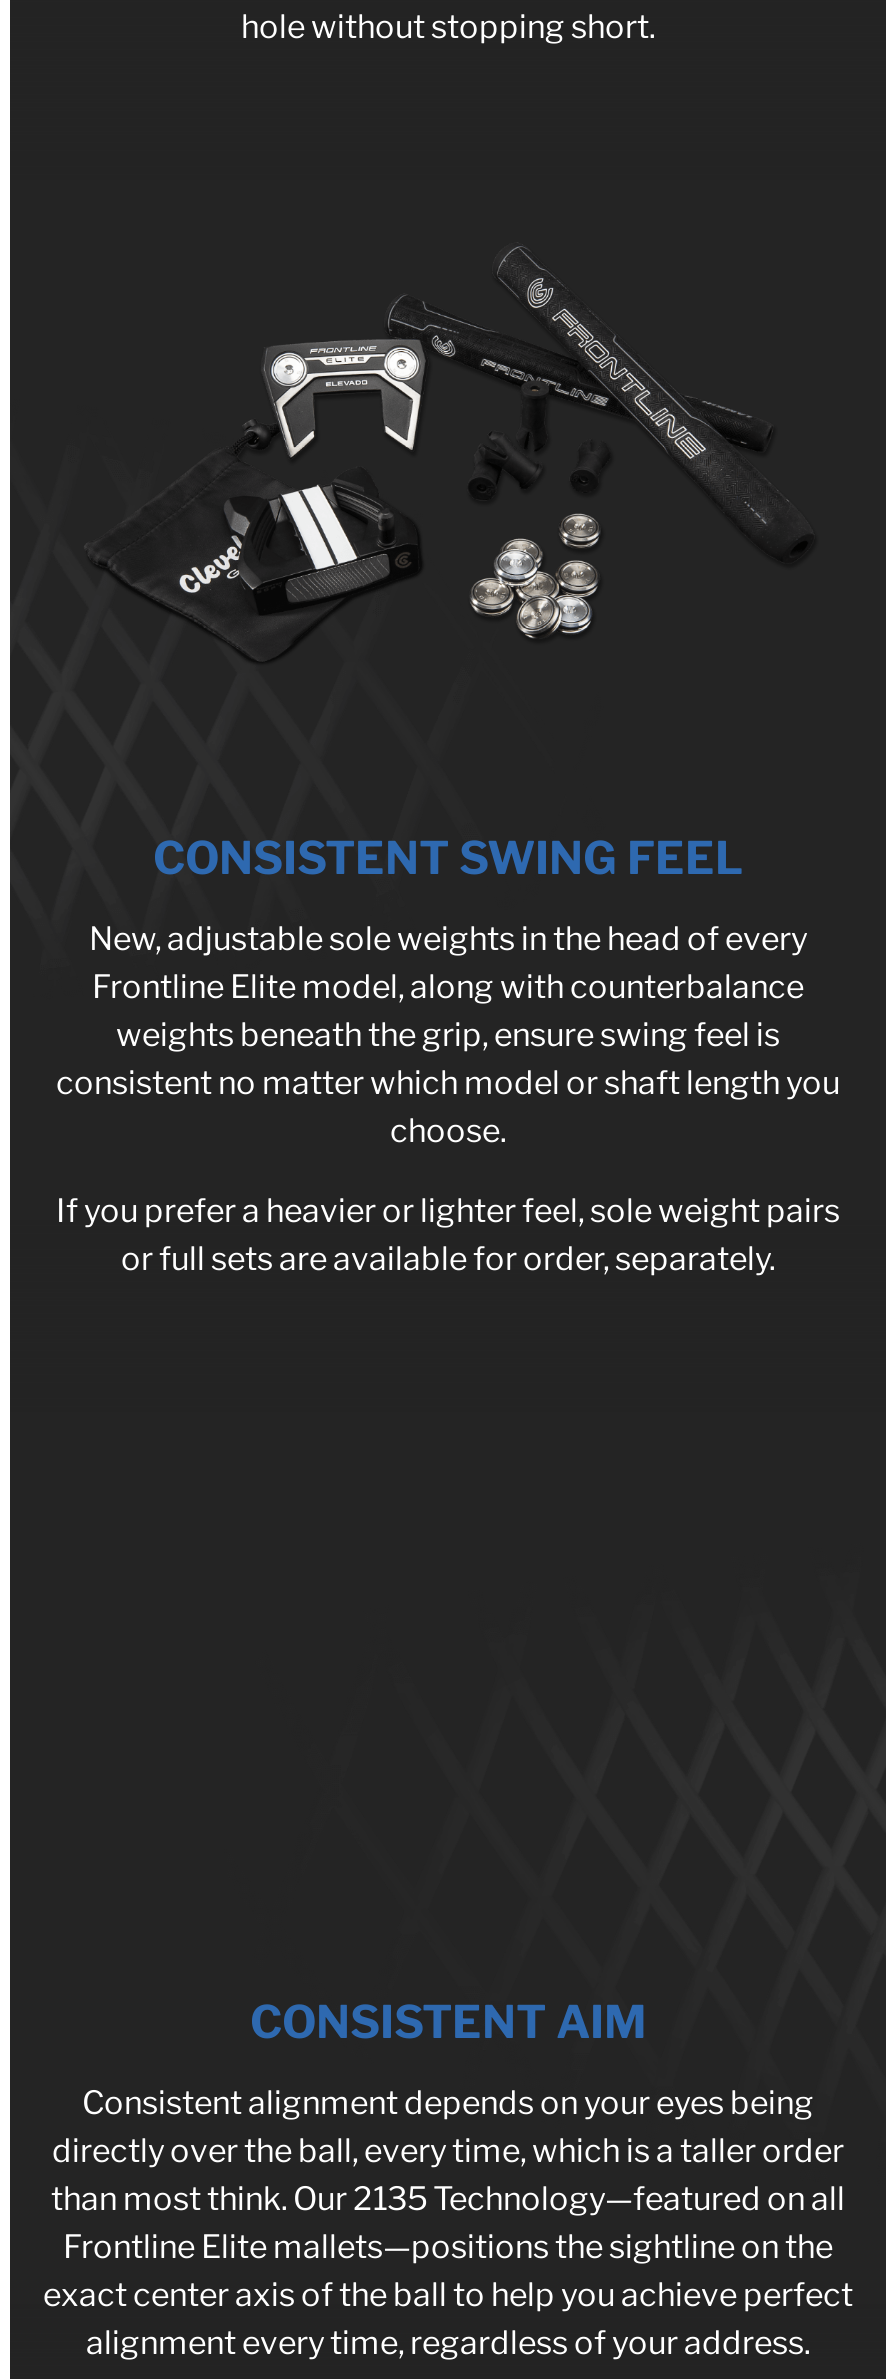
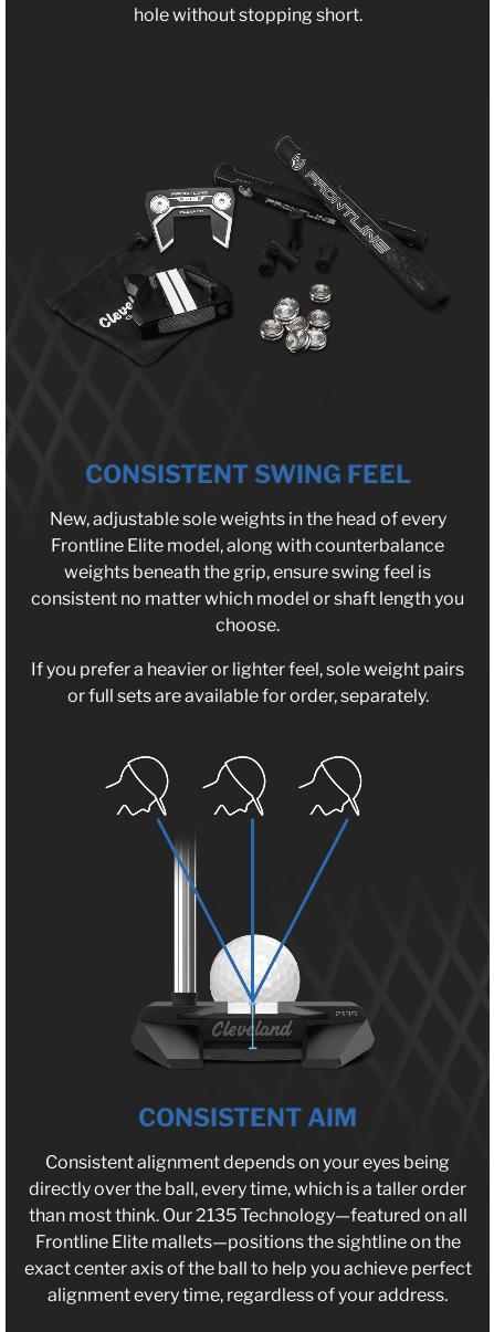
+ [image]
